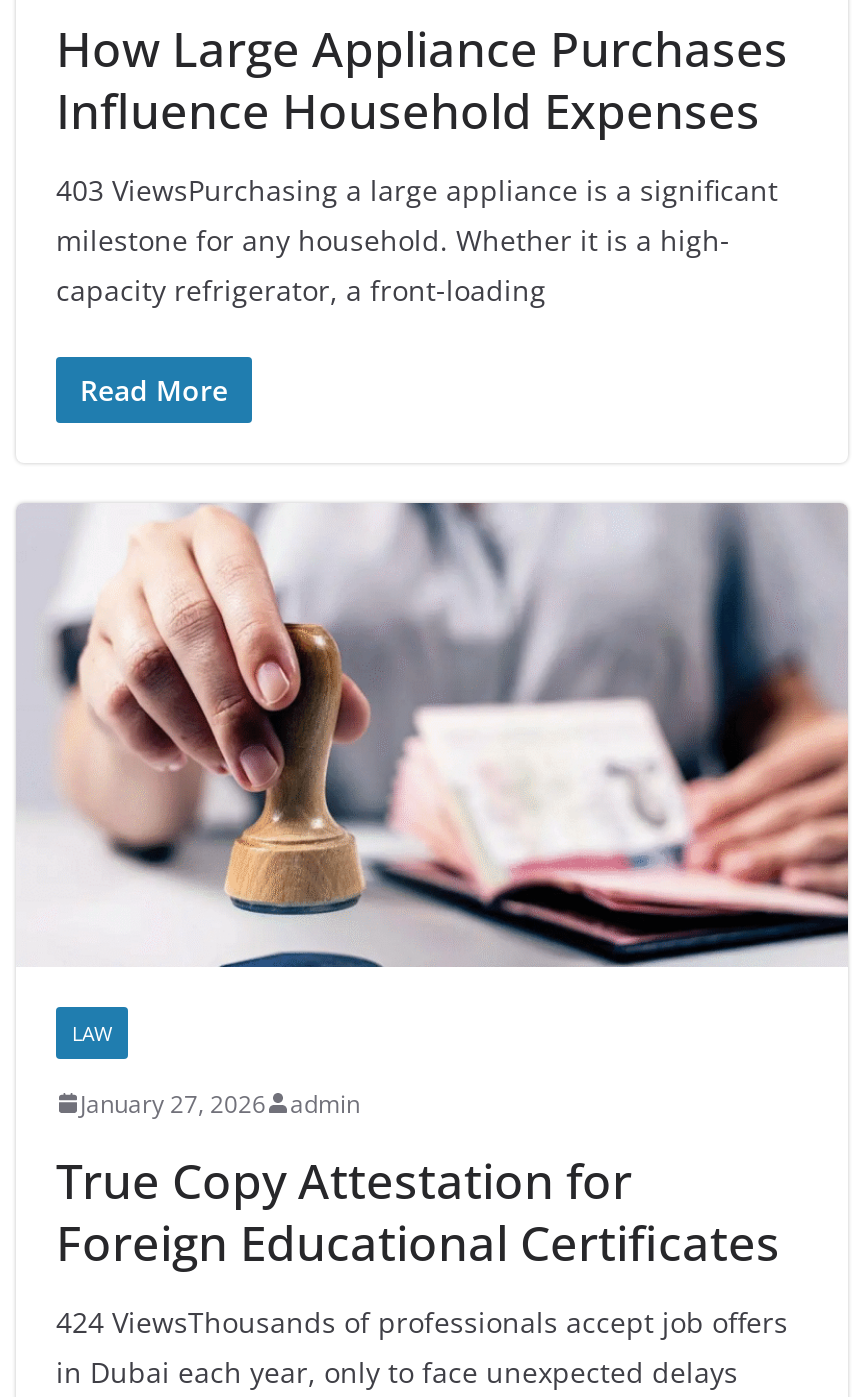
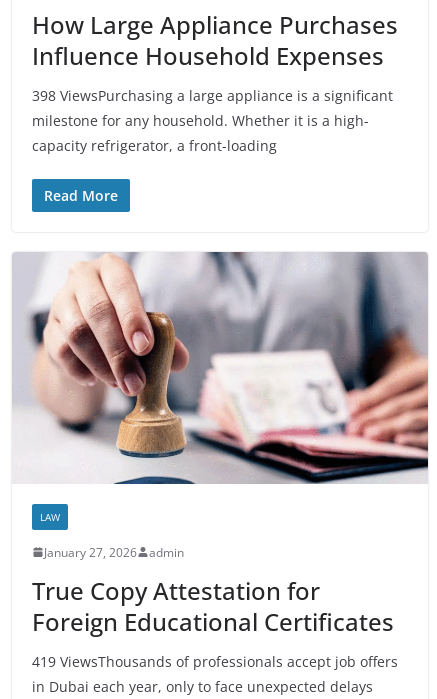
- 403 ViewsPurchasing a large appliance is a significant
+ 398 ViewsPurchasing a large appliance is a significant

- 424 ViewsThousands of professionals accept job offers
+ 419 ViewsThousands of professionals accept job offers
